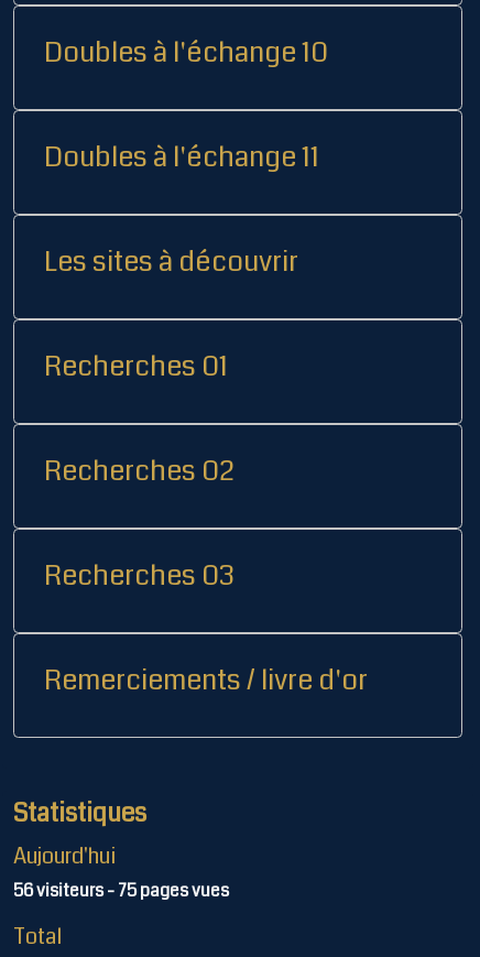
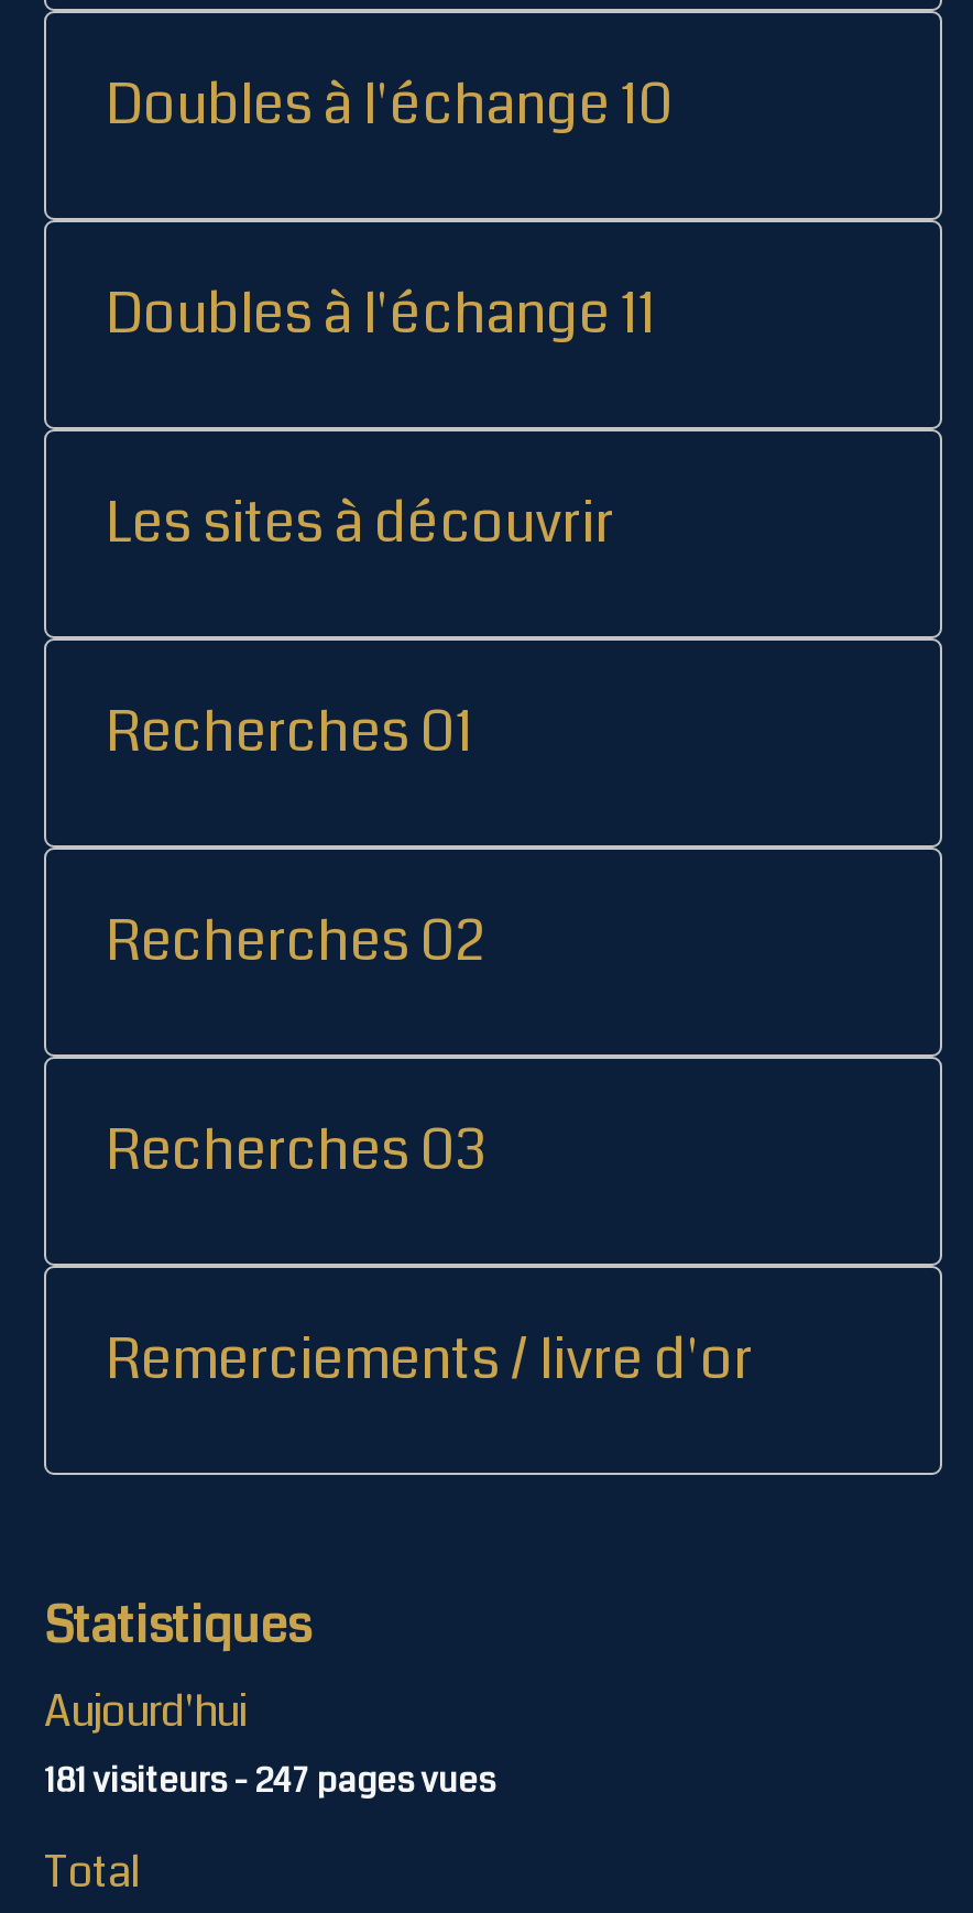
- 56 visiteurs - 75 pages vues
+ 181 visiteurs - 247 pages vues
